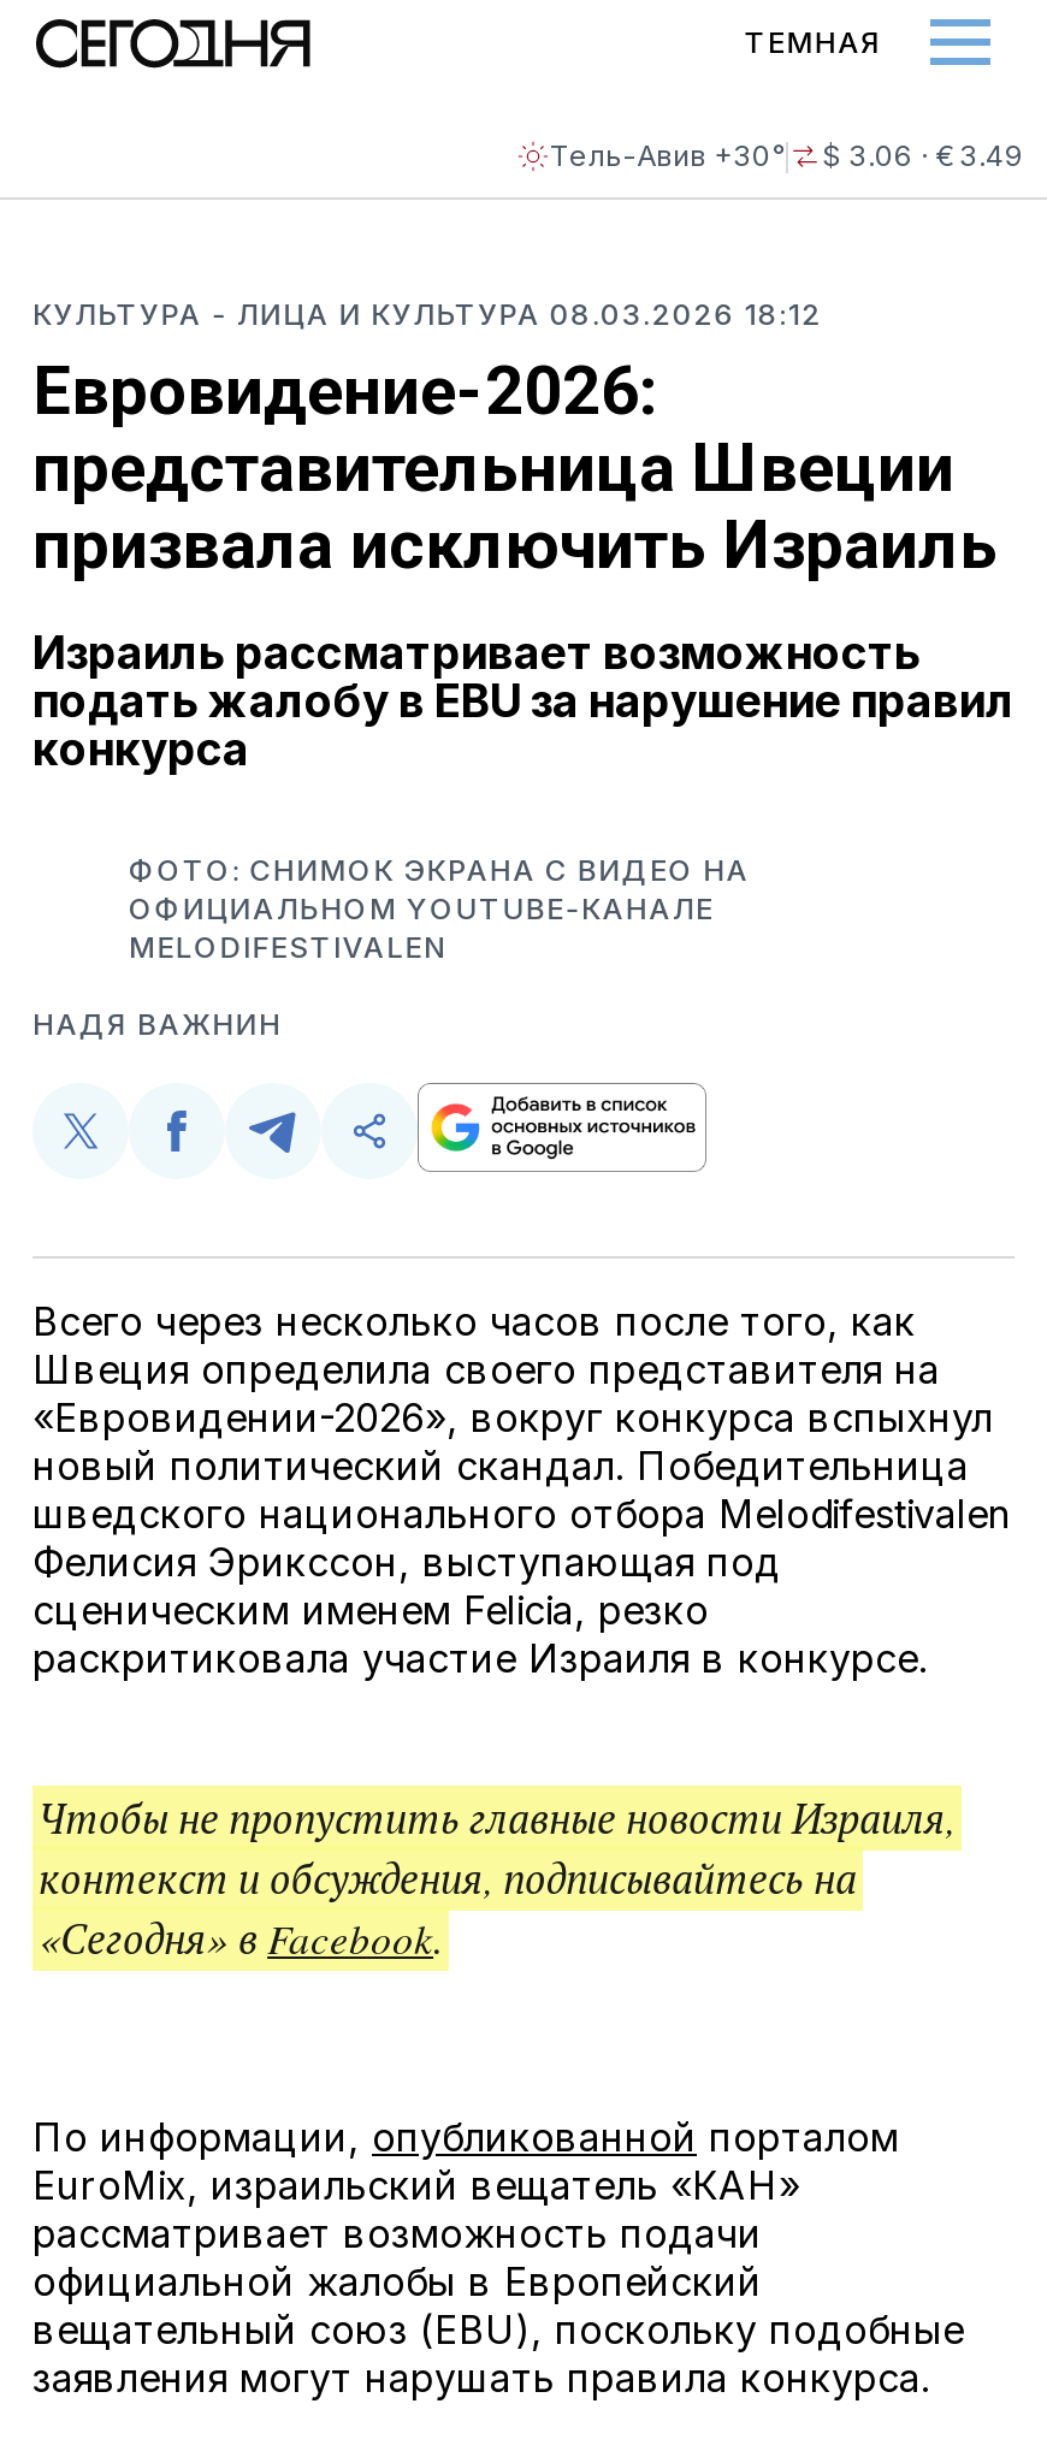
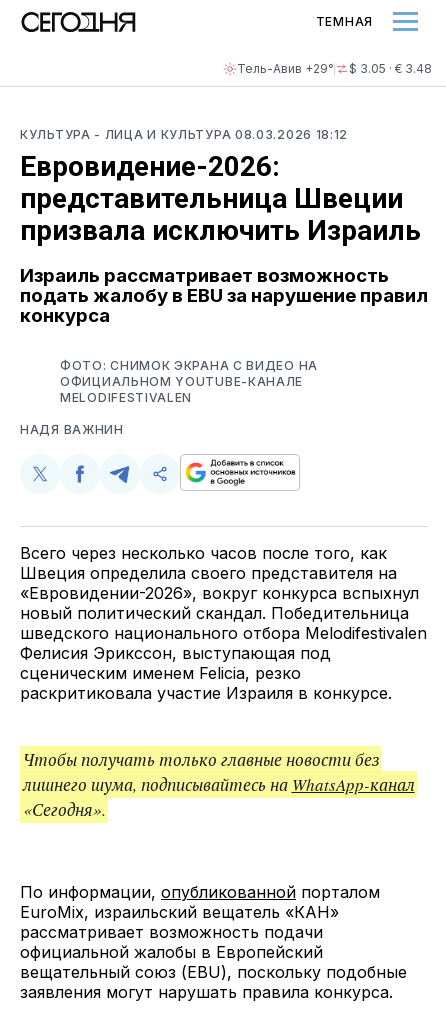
- Тель-Авив +30°
+ Тель-Авив +29°

- $ 3.06 · € 3.49
+ $ 3.05 · € 3.48

- Чтобы не пропустить главные новости Израиля,
- контекст и обсуждения, подписывайтесь на
- «Сегодня» в Facebook.
+ Чтобы получать только главные новости без
+ лишнего шума, подписывайтесь на WhatsApp-канал
+ «Сегодня».
